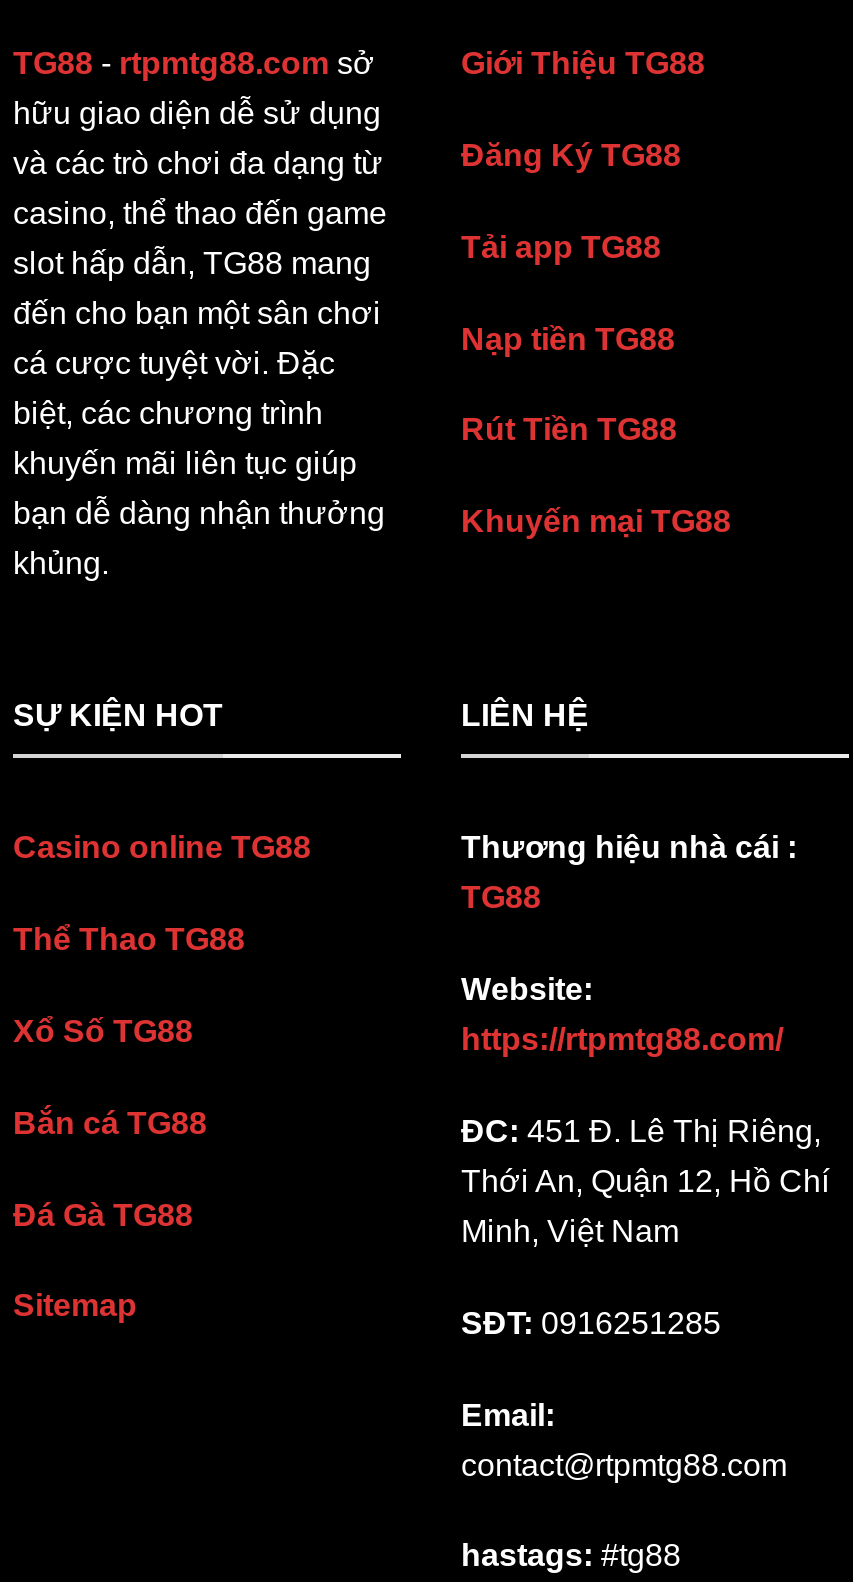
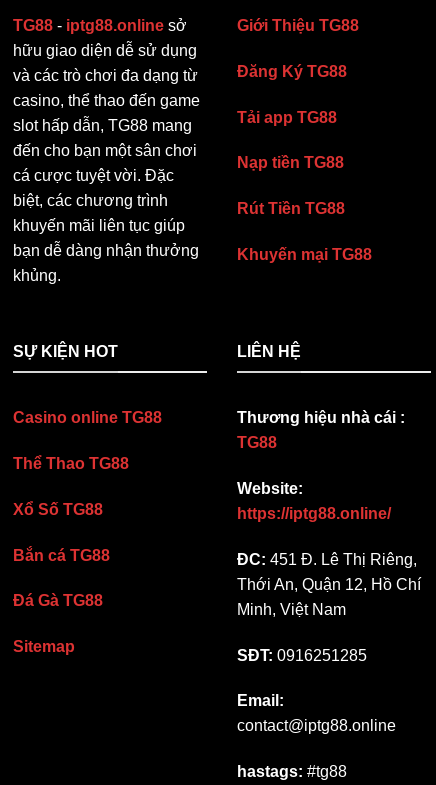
- TG88 - rtpmtg88.com sở
+ TG88 - iptg88.online sở

- https://rtpmtg88.com/
+ https://iptg88.online/

- contact@rtpmtg88.com
+ contact@iptg88.online
